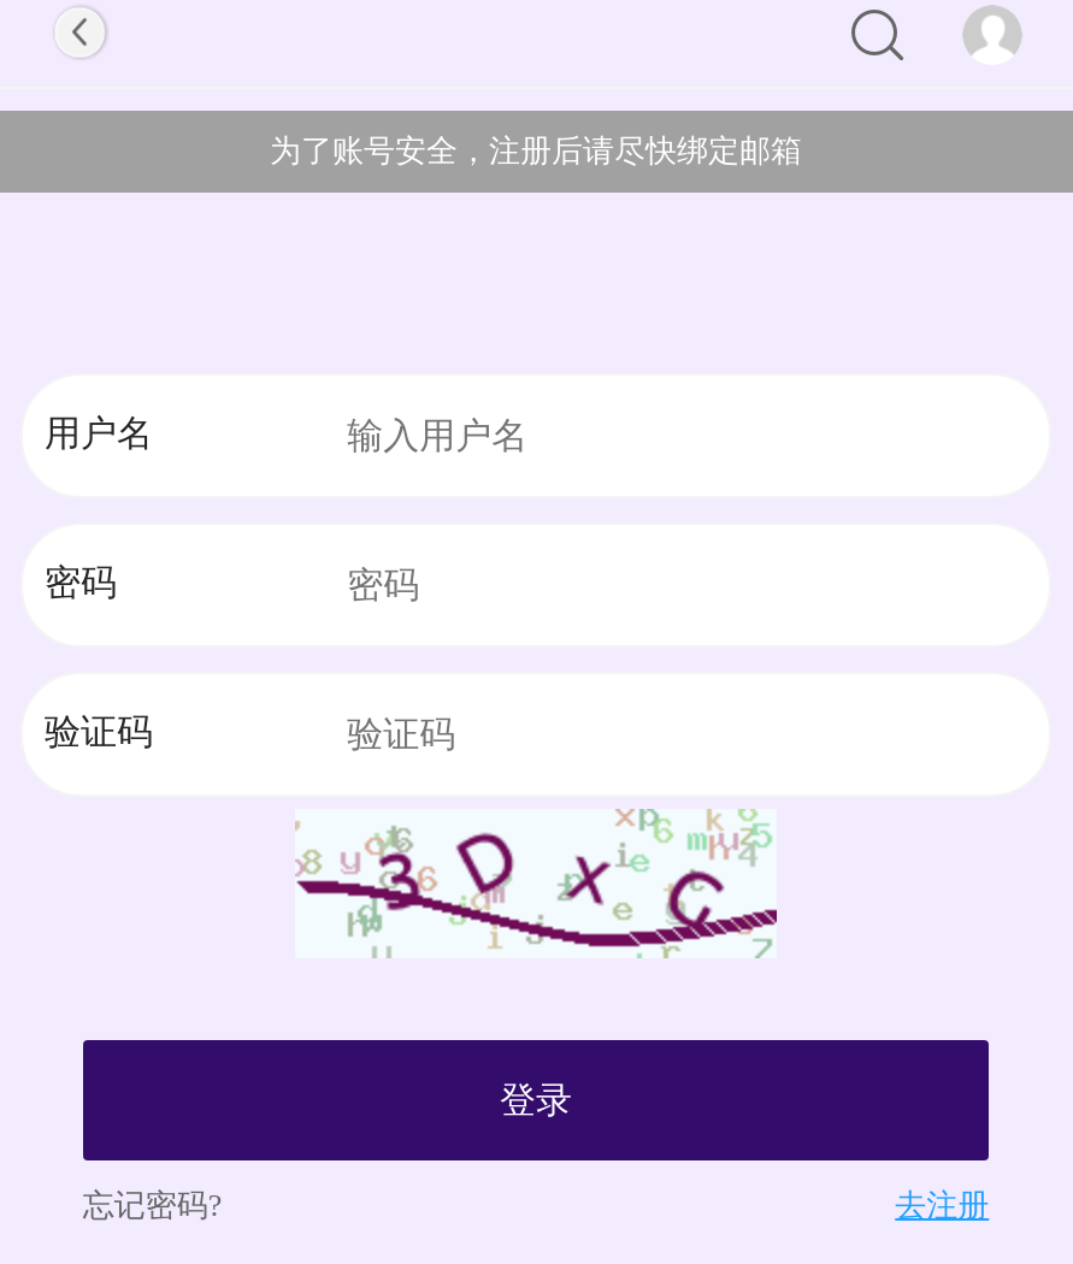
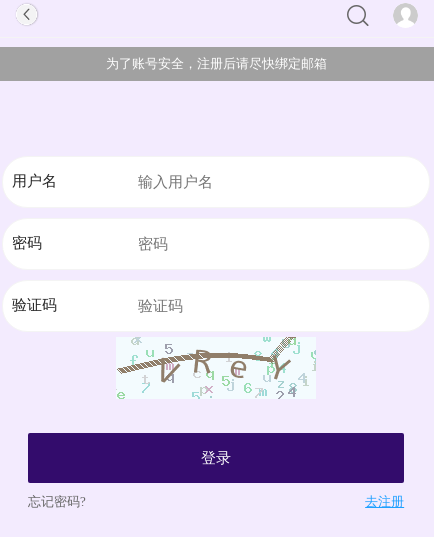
- [image]
+ [image]
